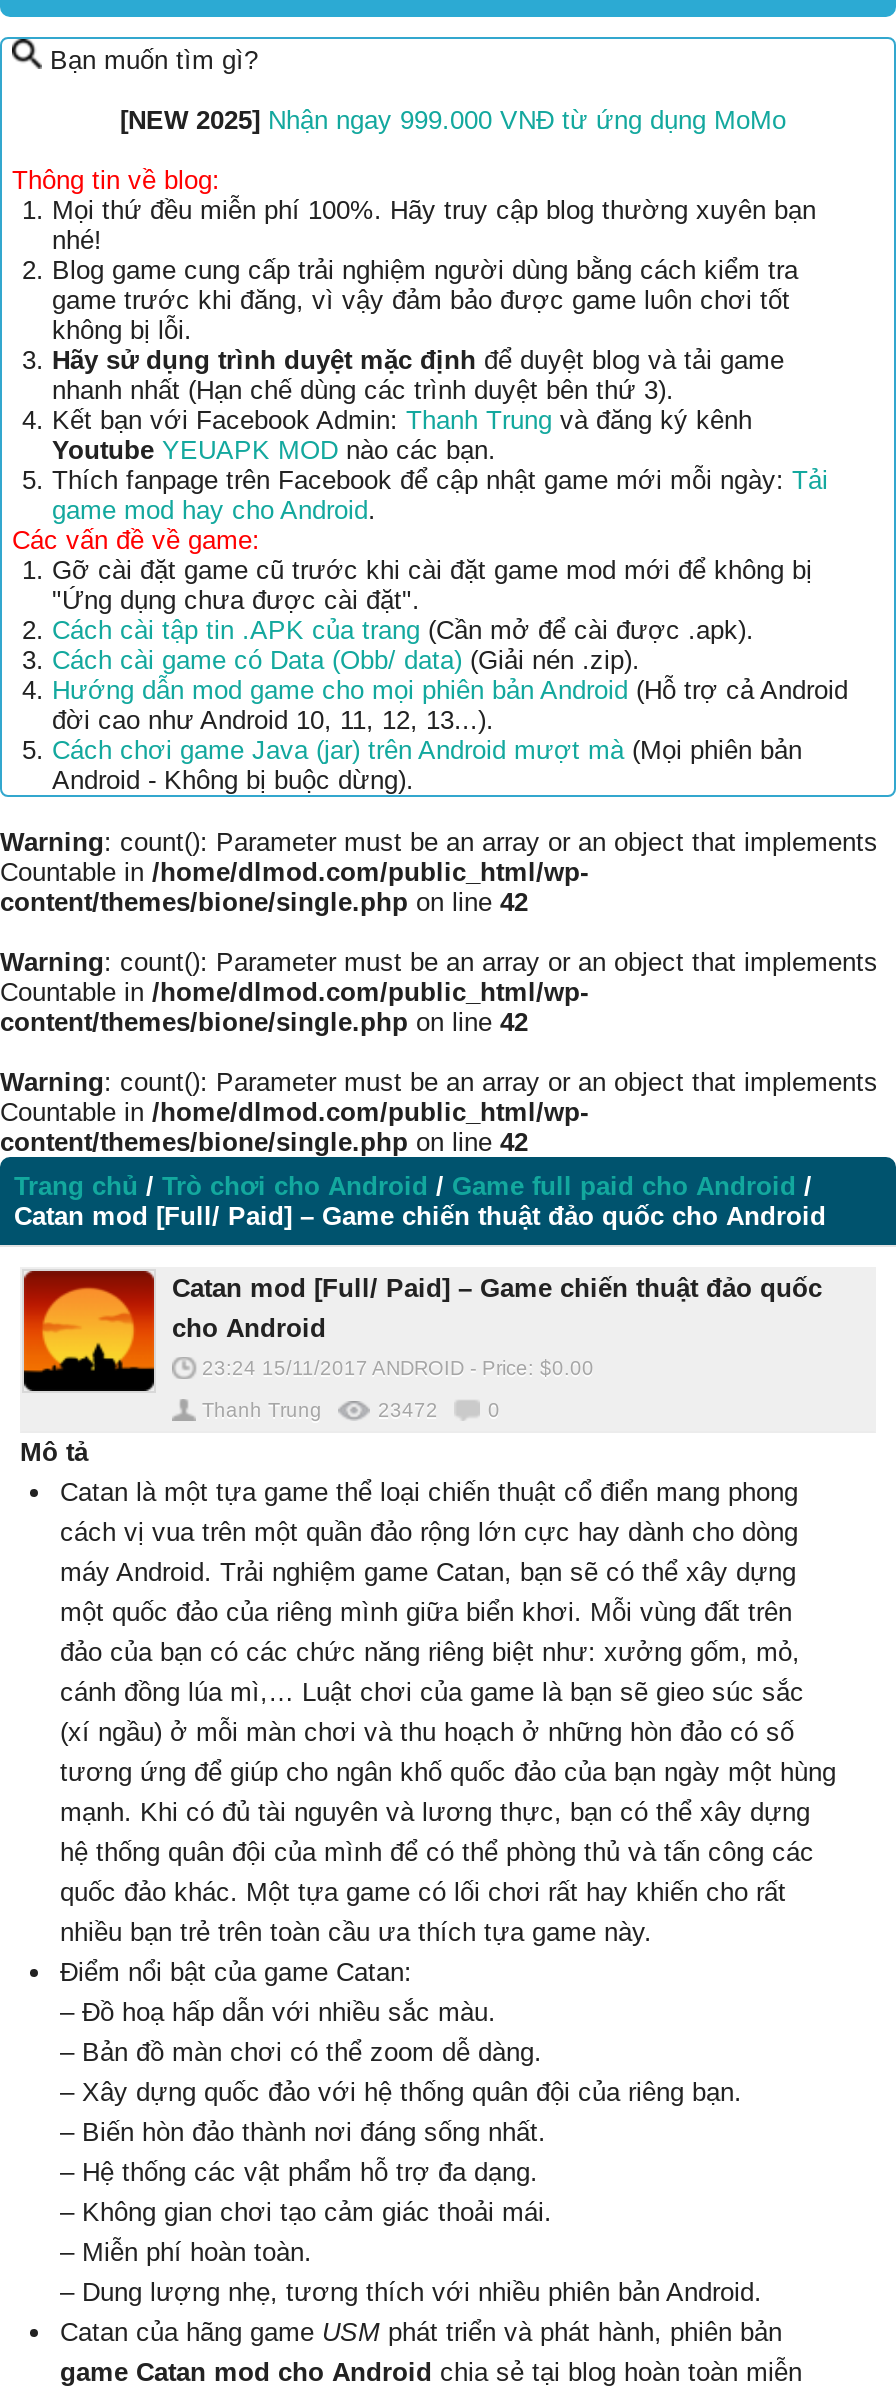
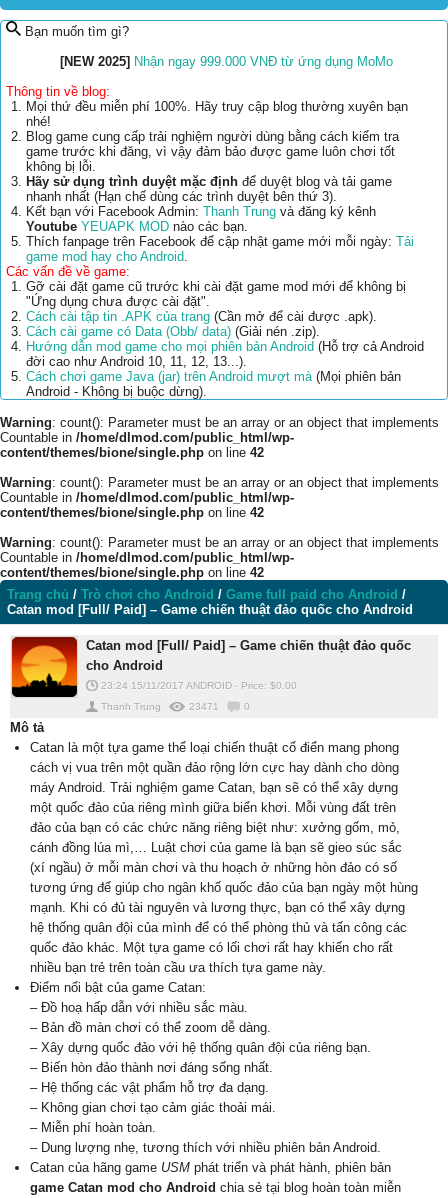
- 23472
+ 23471
